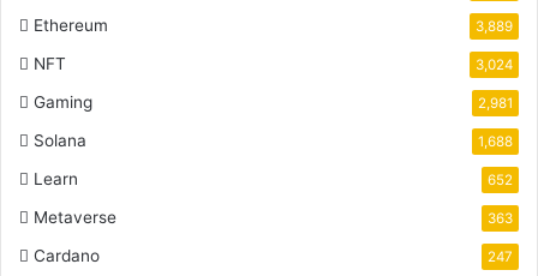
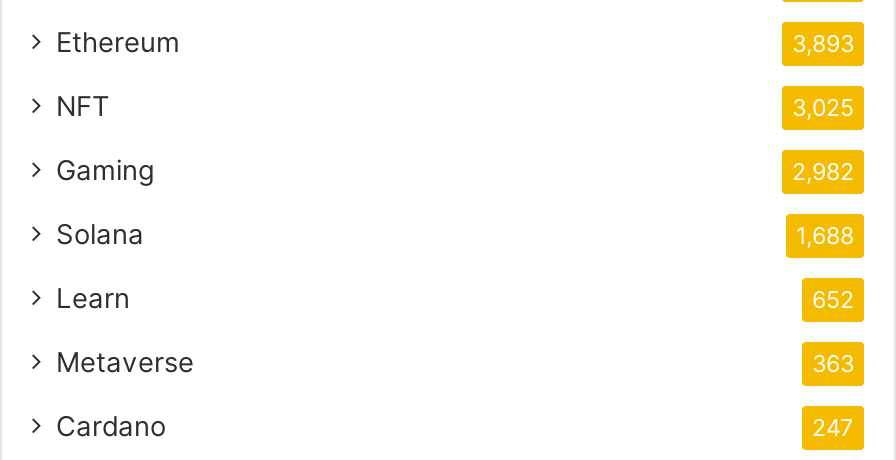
- 3,889
+ 3,893

- 3,024
+ 3,025

- 2,981
+ 2,982
